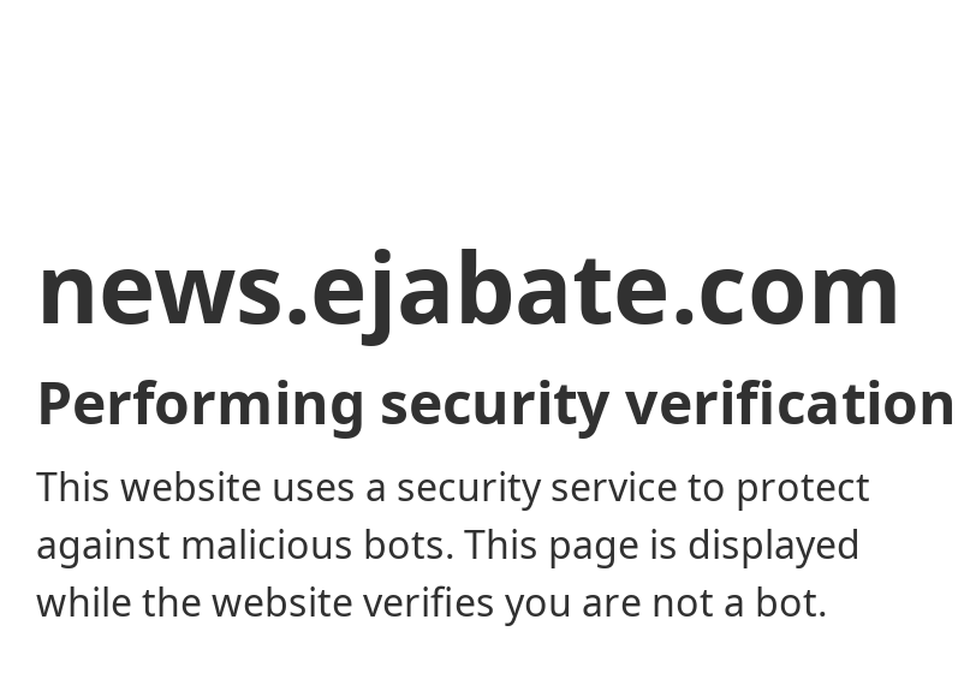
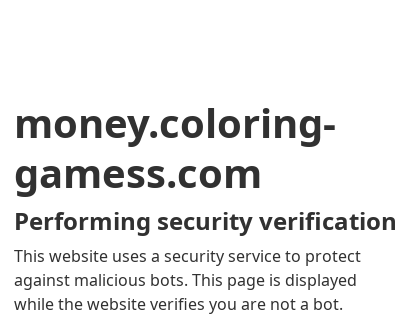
- news.ejabate.com
+ money.coloring-
+ gamess.com
